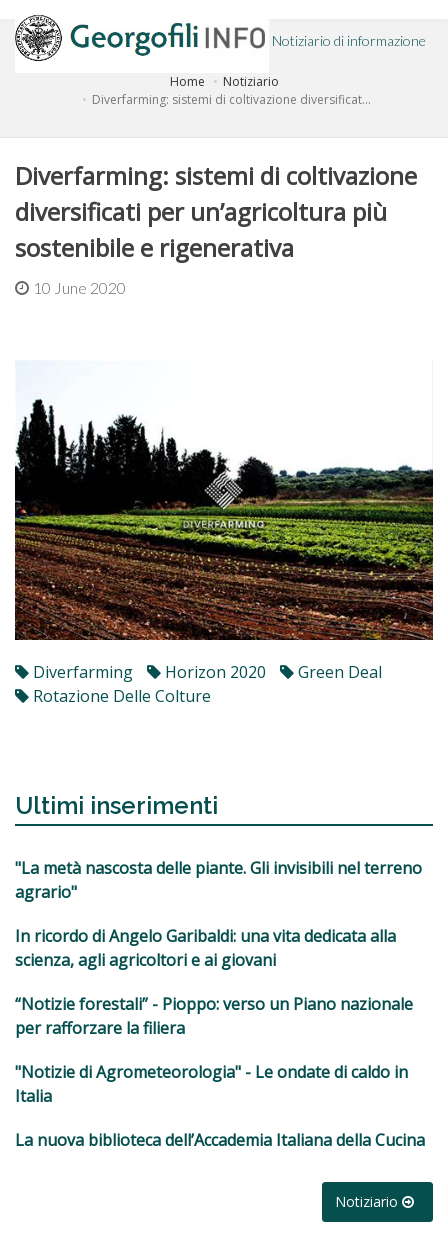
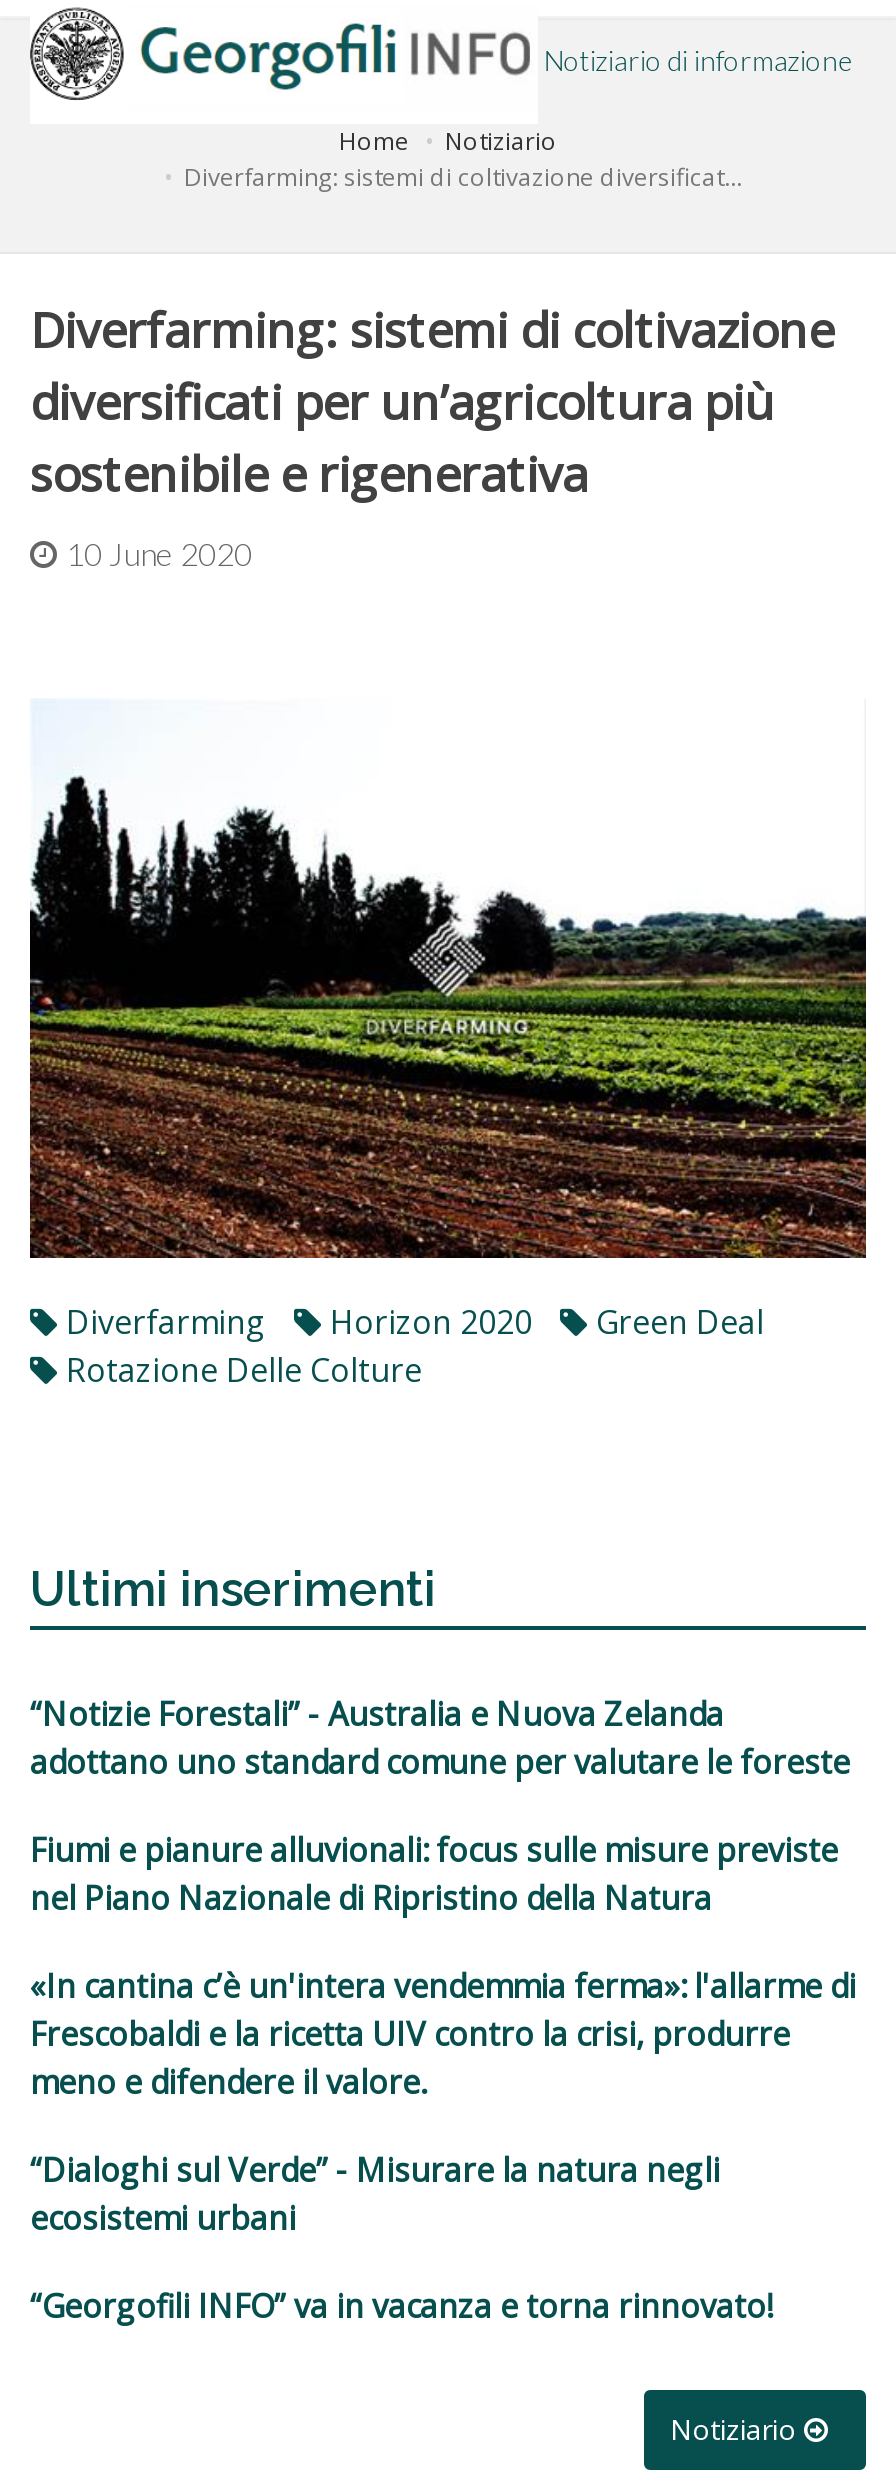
- "La metà nascosta delle piante. Gli invisibili nel terreno
- agrario"
+ “Notizie Forestali” - Australia e Nuova Zelanda
+ adottano uno standard comune per valutare le foreste

- In ricordo di Angelo Garibaldi: una vita dedicata alla
- scienza, agli agricoltori e ai giovani
+ Fiumi e pianure alluvionali: focus sulle misure previste
+ nel Piano Nazionale di Ripristino della Natura

- “Notizie forestali” - Pioppo: verso un Piano nazionale
- per rafforzare la filiera
+ «In cantina c’è un'intera vendemmia ferma»: l'allarme di
+ Frescobaldi e la ricetta UIV contro la crisi, produrre
+ meno e difendere il valore.

- "Notizie di Agrometeorologia" - Le ondate di caldo in
- Italia
+ “Dialoghi sul Verde” - Misurare la natura negli
+ ecosistemi urbani

- La nuova biblioteca dell’Accademia Italiana della Cucina
+ “Georgofili INFO” va in vacanza e torna rinnovato!
